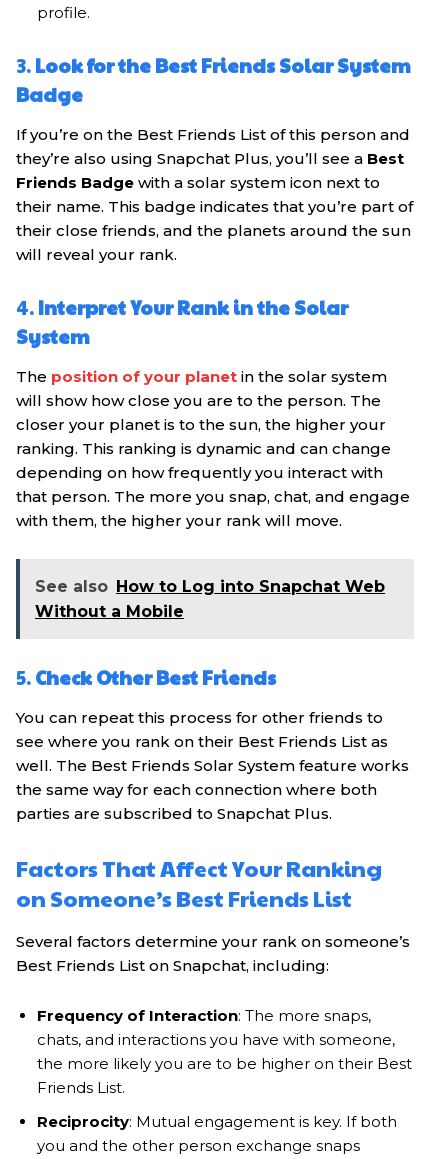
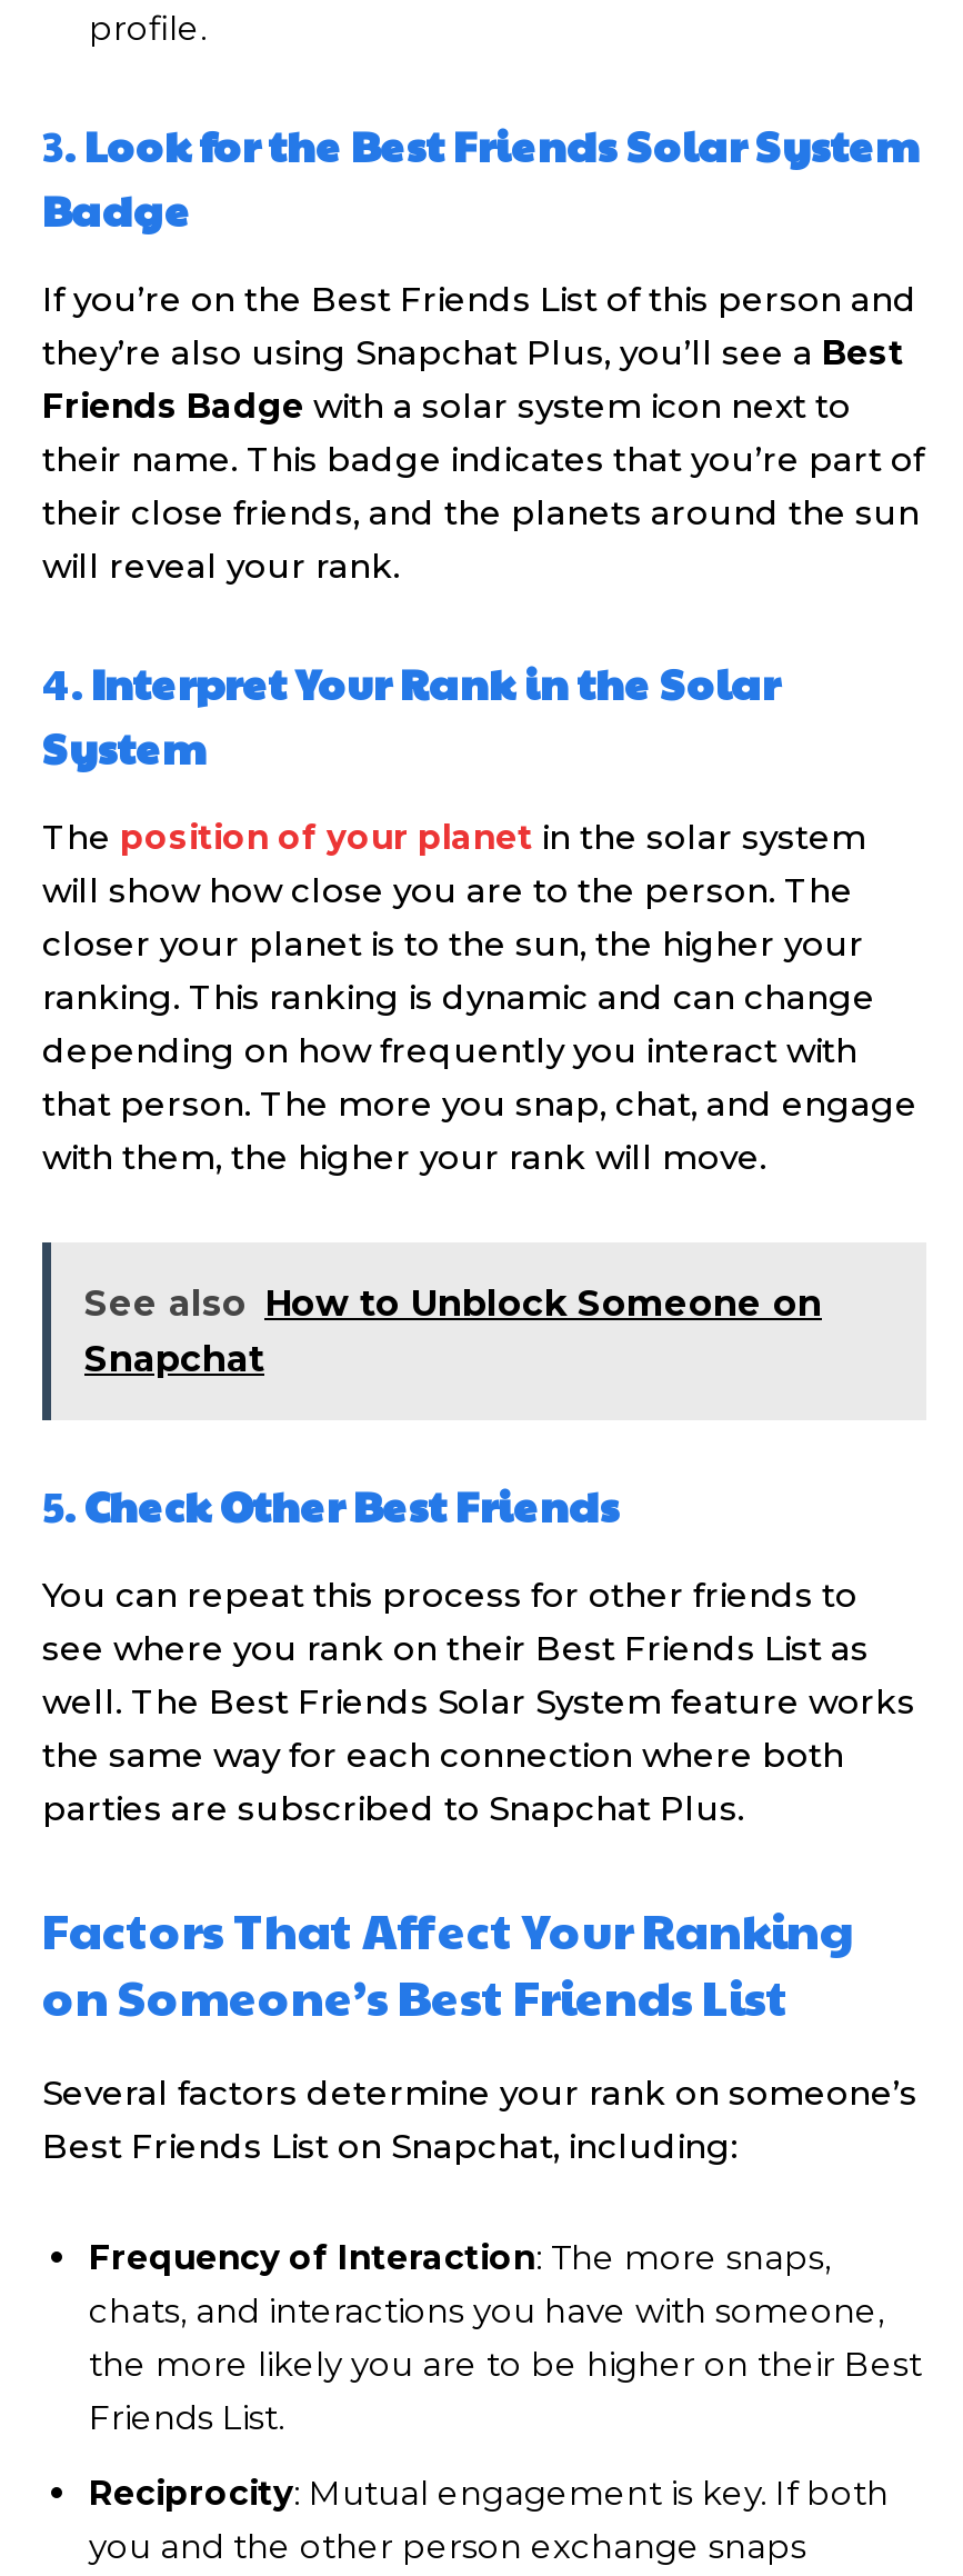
- See also How to Log into Snapchat Web
- Without a Mobile
+ See also How to Unblock Someone on
+ Snapchat
